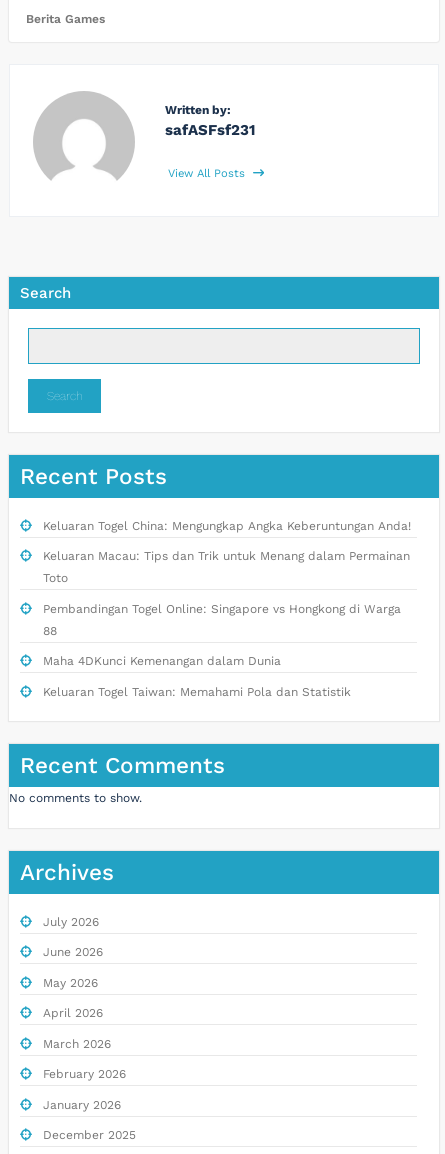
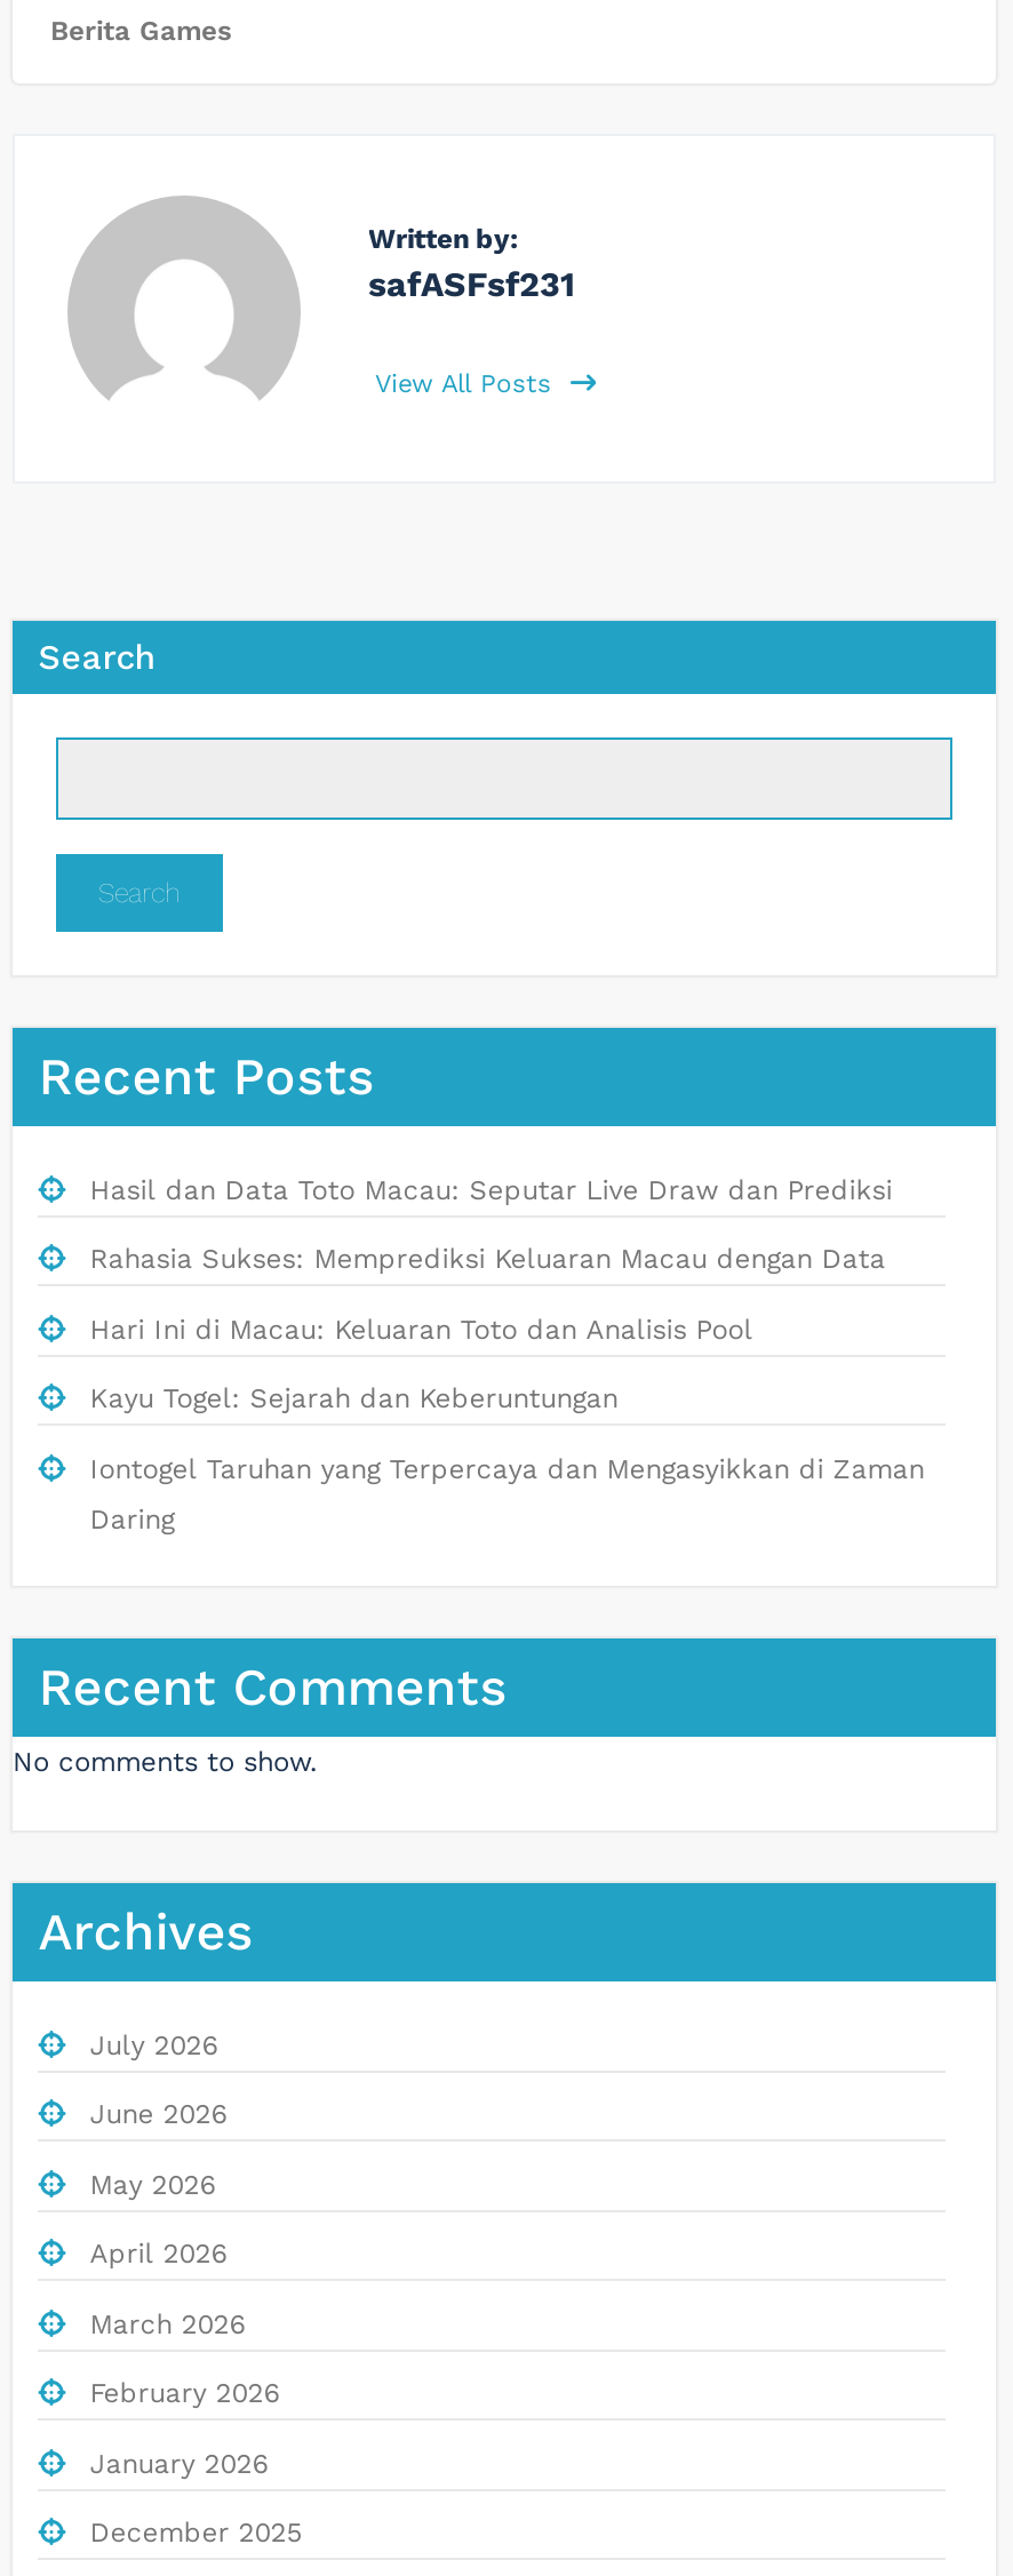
- Keluaran Togel China: Mengungkap Angka Keberuntungan Anda!
- Keluaran Macau: Tips dan Trik untuk Menang dalam Permainan
- Toto
- Pembandingan Togel Online: Singapore vs Hongkong di Warga
- 88
- Maha 4DKunci Kemenangan dalam Dunia
- Keluaran Togel Taiwan: Memahami Pola dan Statistik
+ Hasil dan Data Toto Macau: Seputar Live Draw dan Prediksi
+ Rahasia Sukses: Memprediksi Keluaran Macau dengan Data
+ Hari Ini di Macau: Keluaran Toto dan Analisis Pool
+ Kayu Togel: Sejarah dan Keberuntungan
+ Iontogel Taruhan yang Terpercaya dan Mengasyikkan di Zaman
+ Daring
